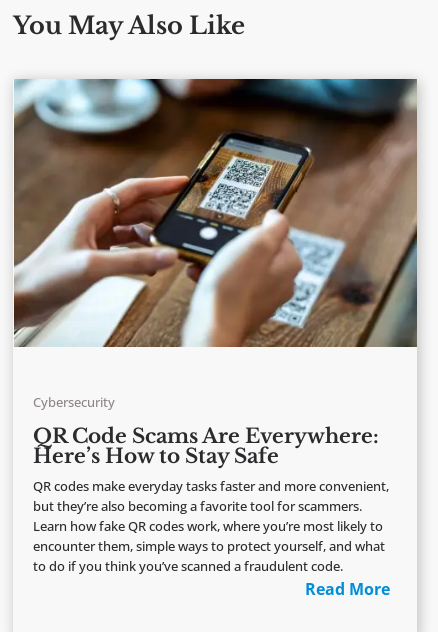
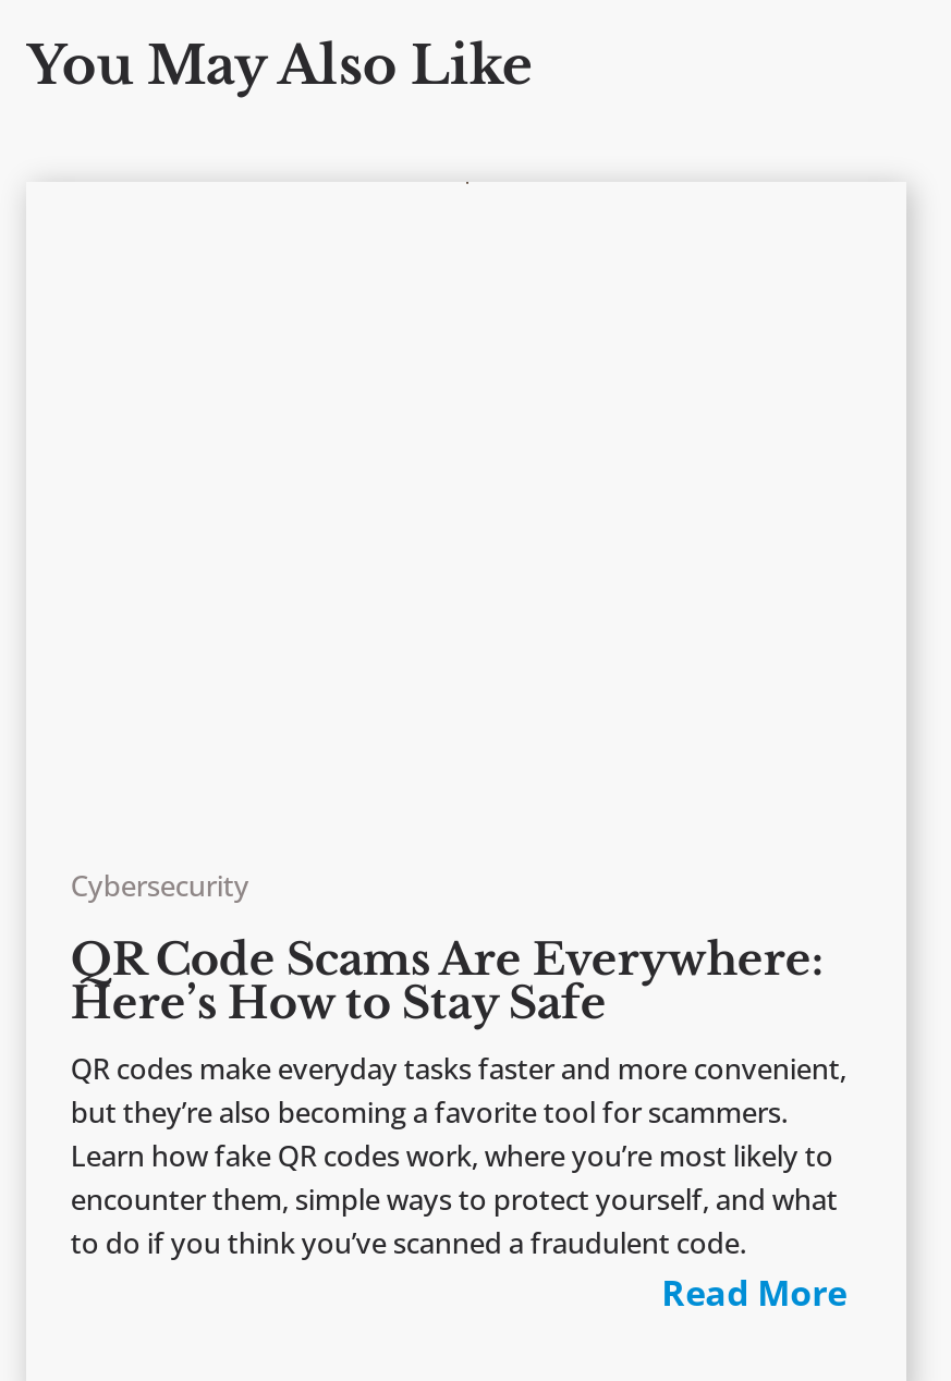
- [image]
